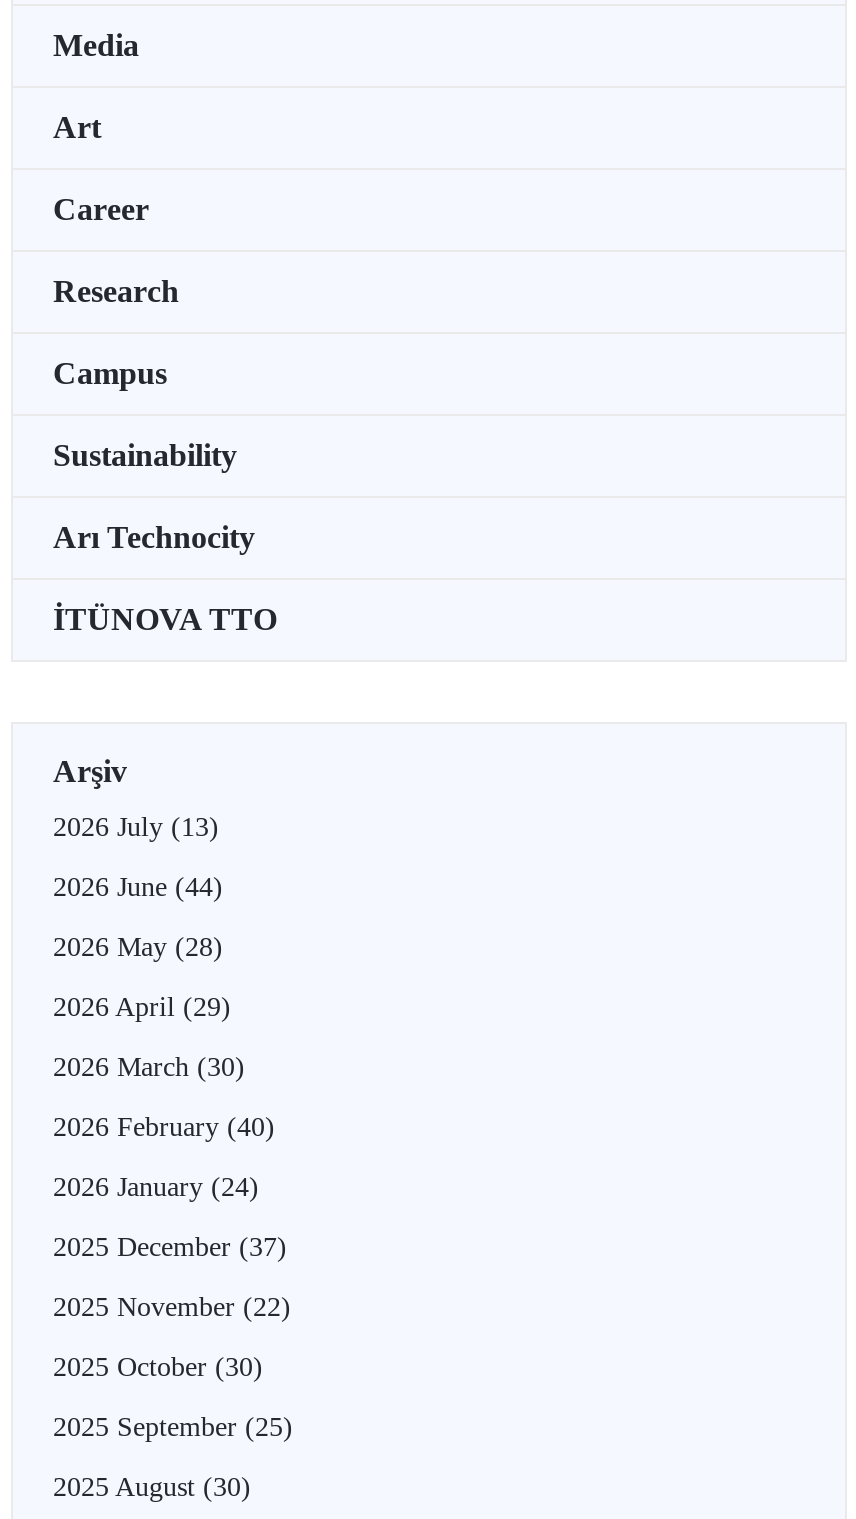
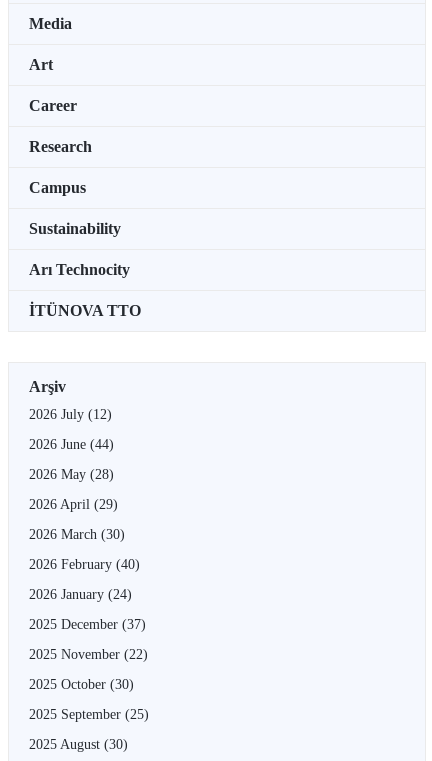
- 2026 July (13)
+ 2026 July (12)
